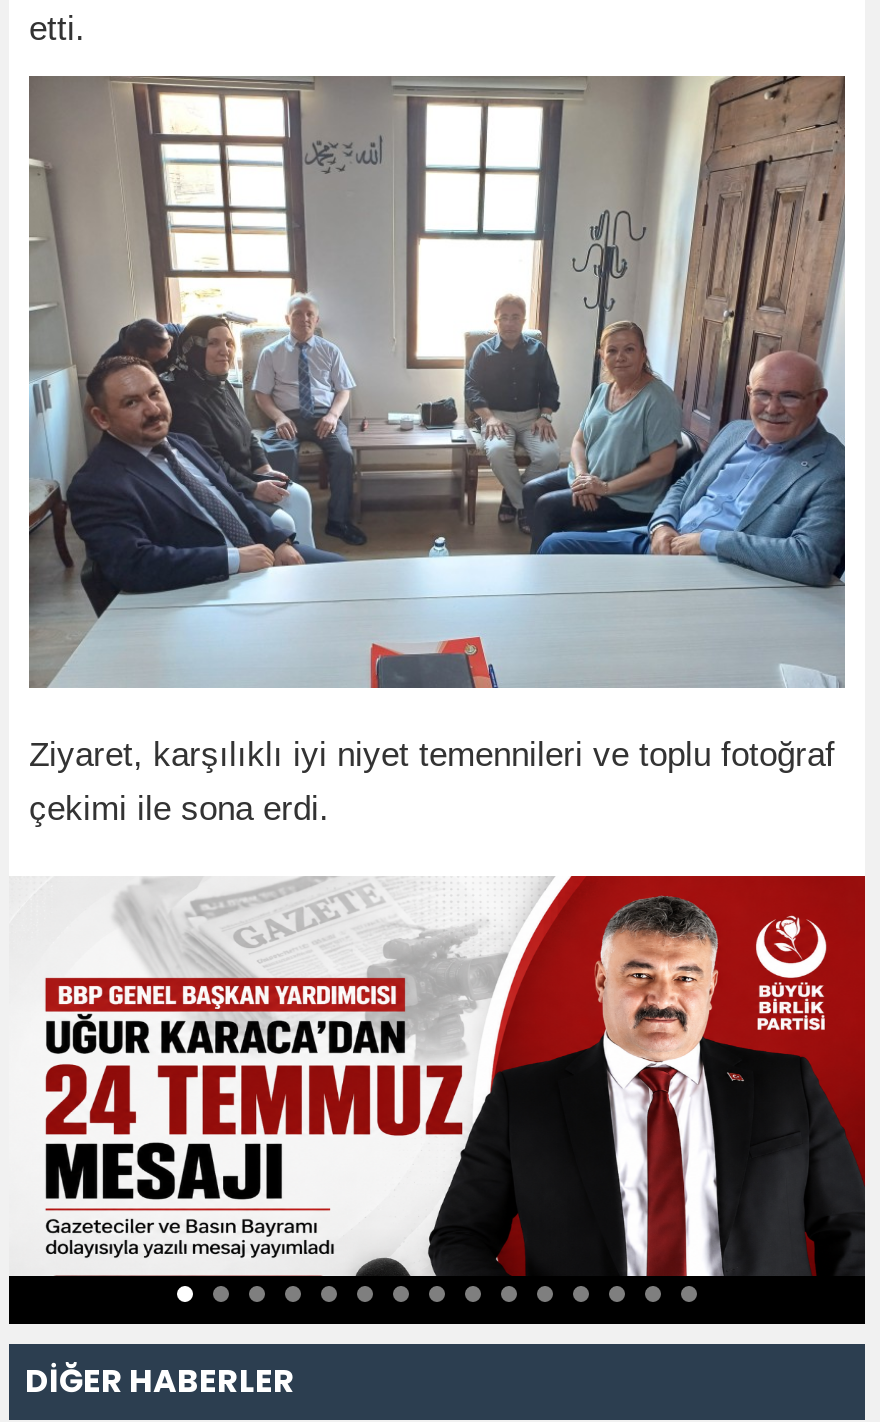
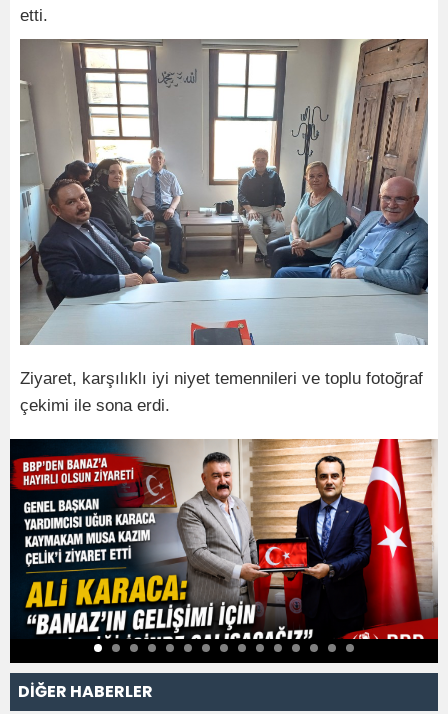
- [image]
+ [image]
